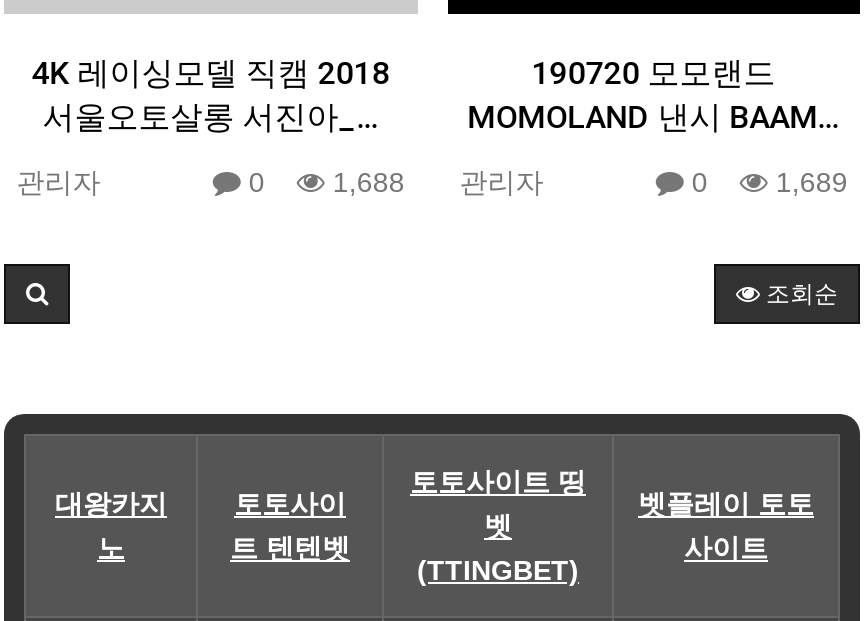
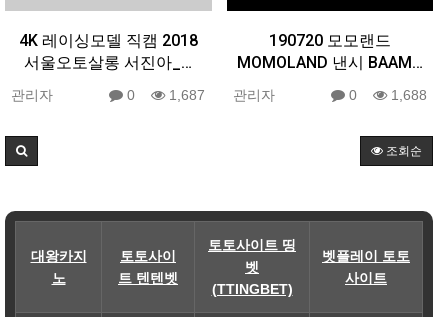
- 0 1,688 관리자
+ 0 1,687 관리자

- 0 1,689
+ 0 1,688
